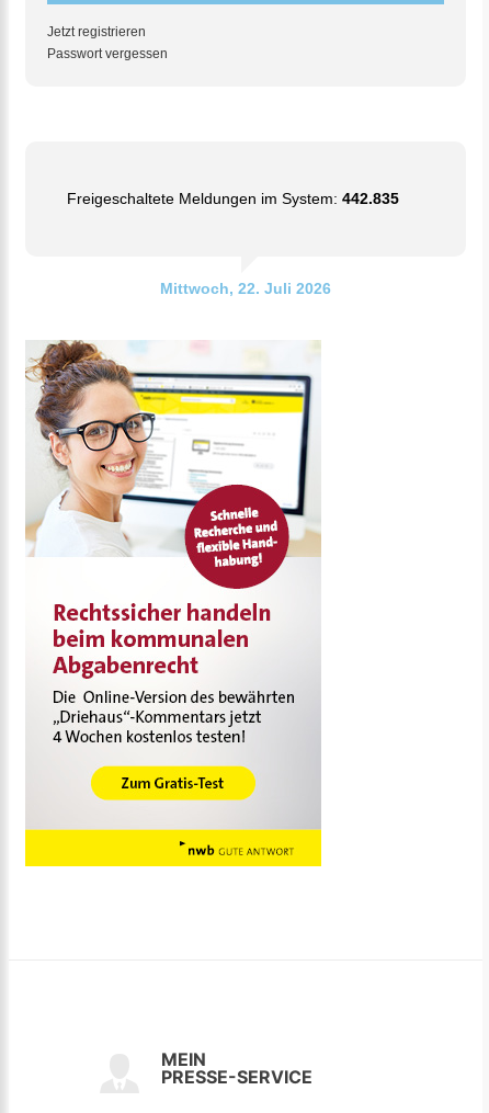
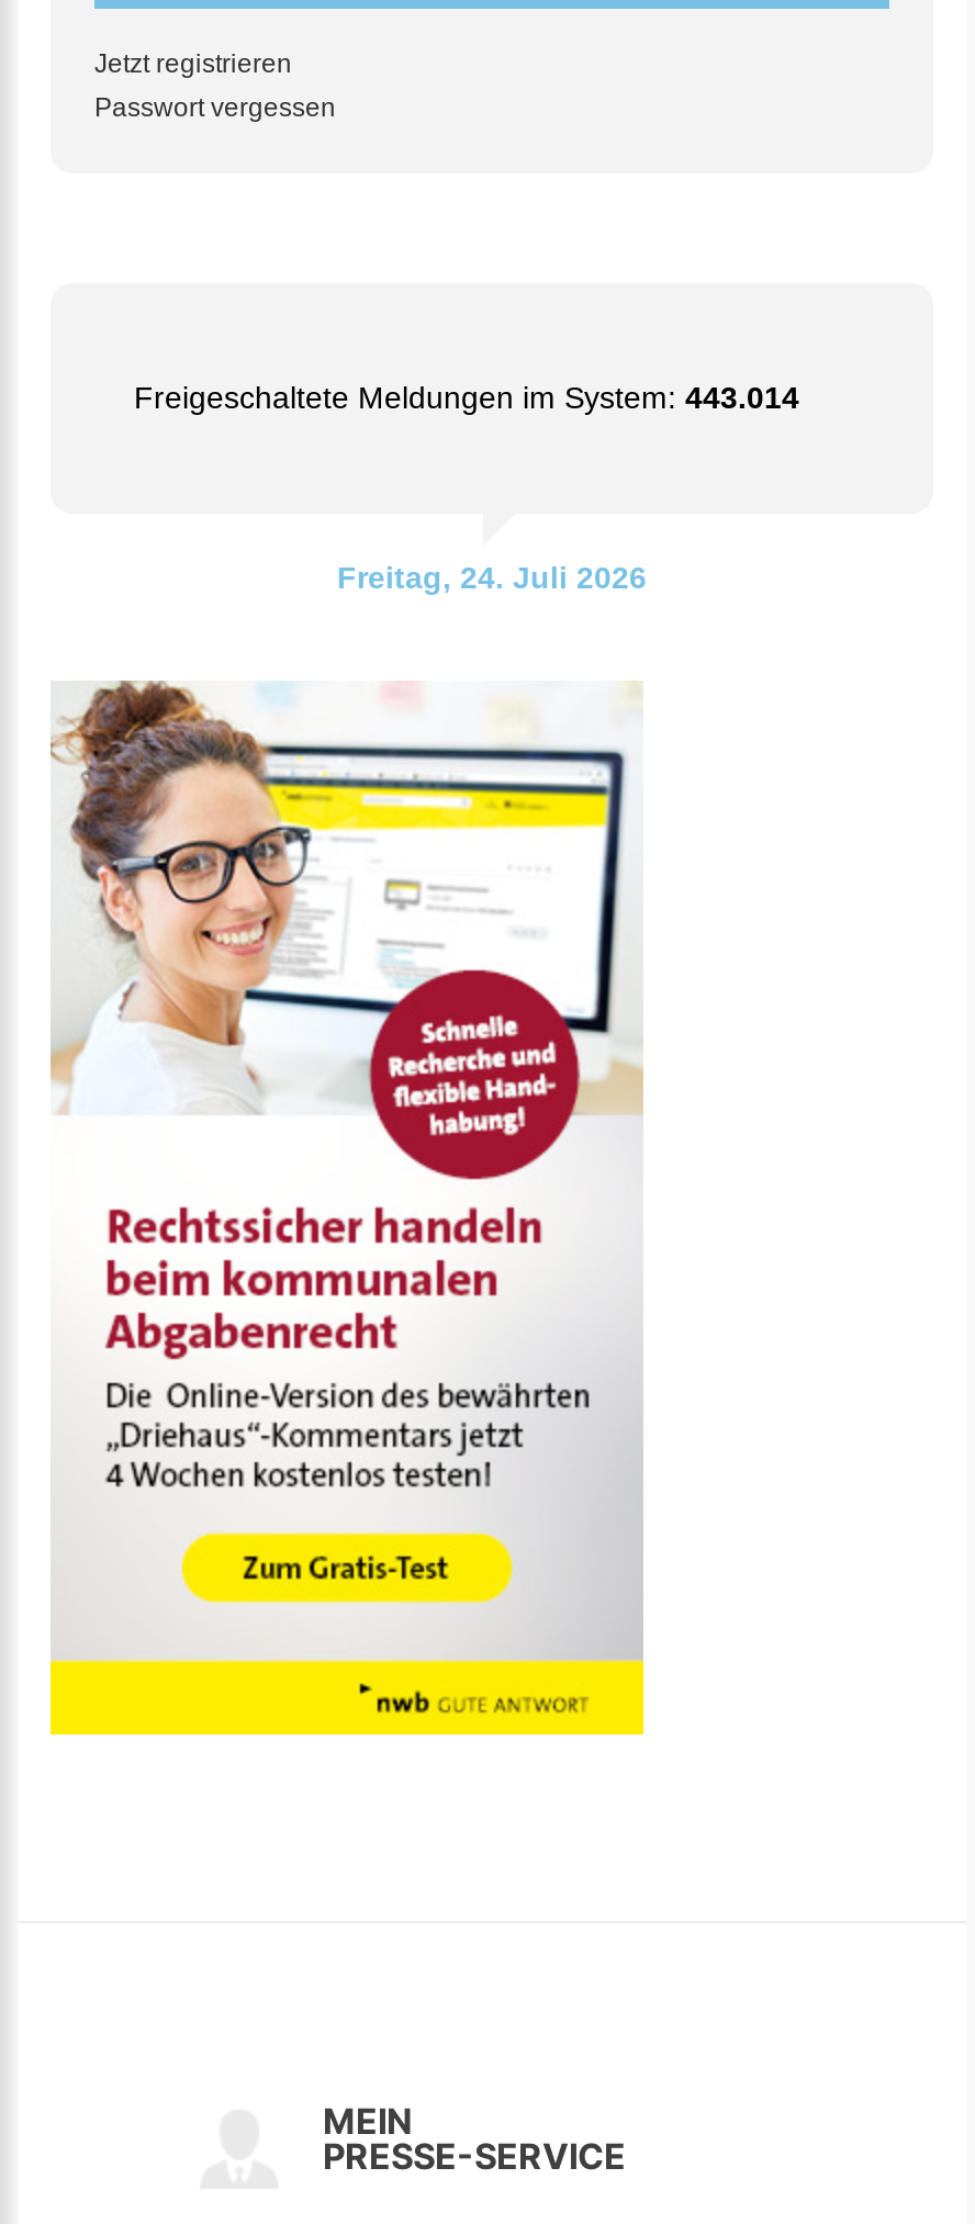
- Freigeschaltete Meldungen im System: 442.835
+ Freigeschaltete Meldungen im System: 443.014

- Mittwoch, 22. Juli 2026
+ Freitag, 24. Juli 2026
